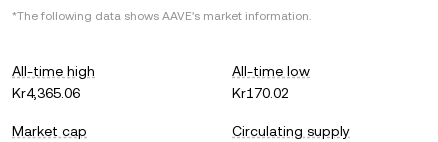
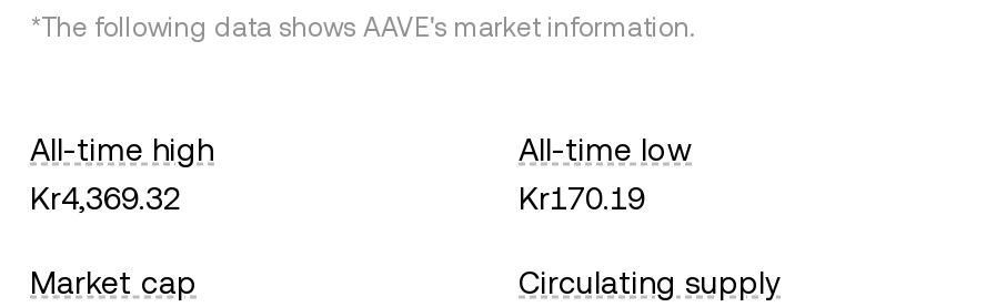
- Kr4,365.06
+ Kr4,369.32

- Kr170.02
+ Kr170.19
